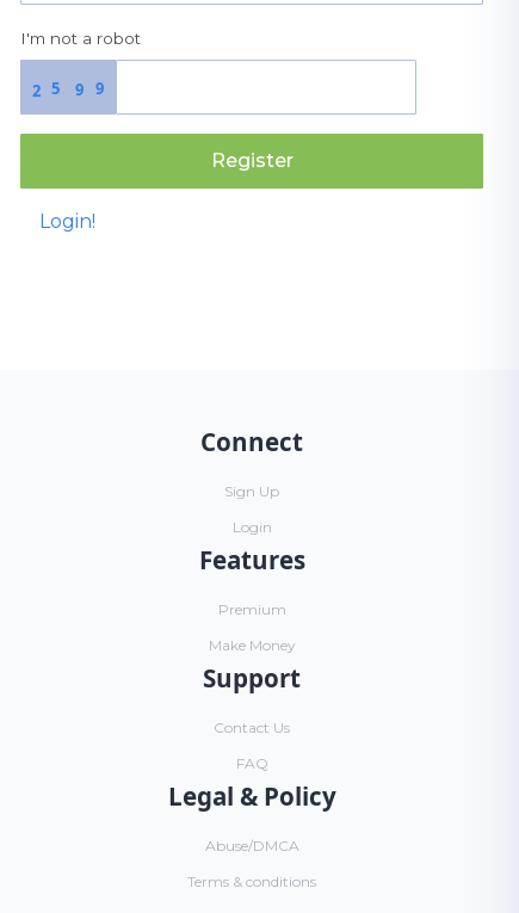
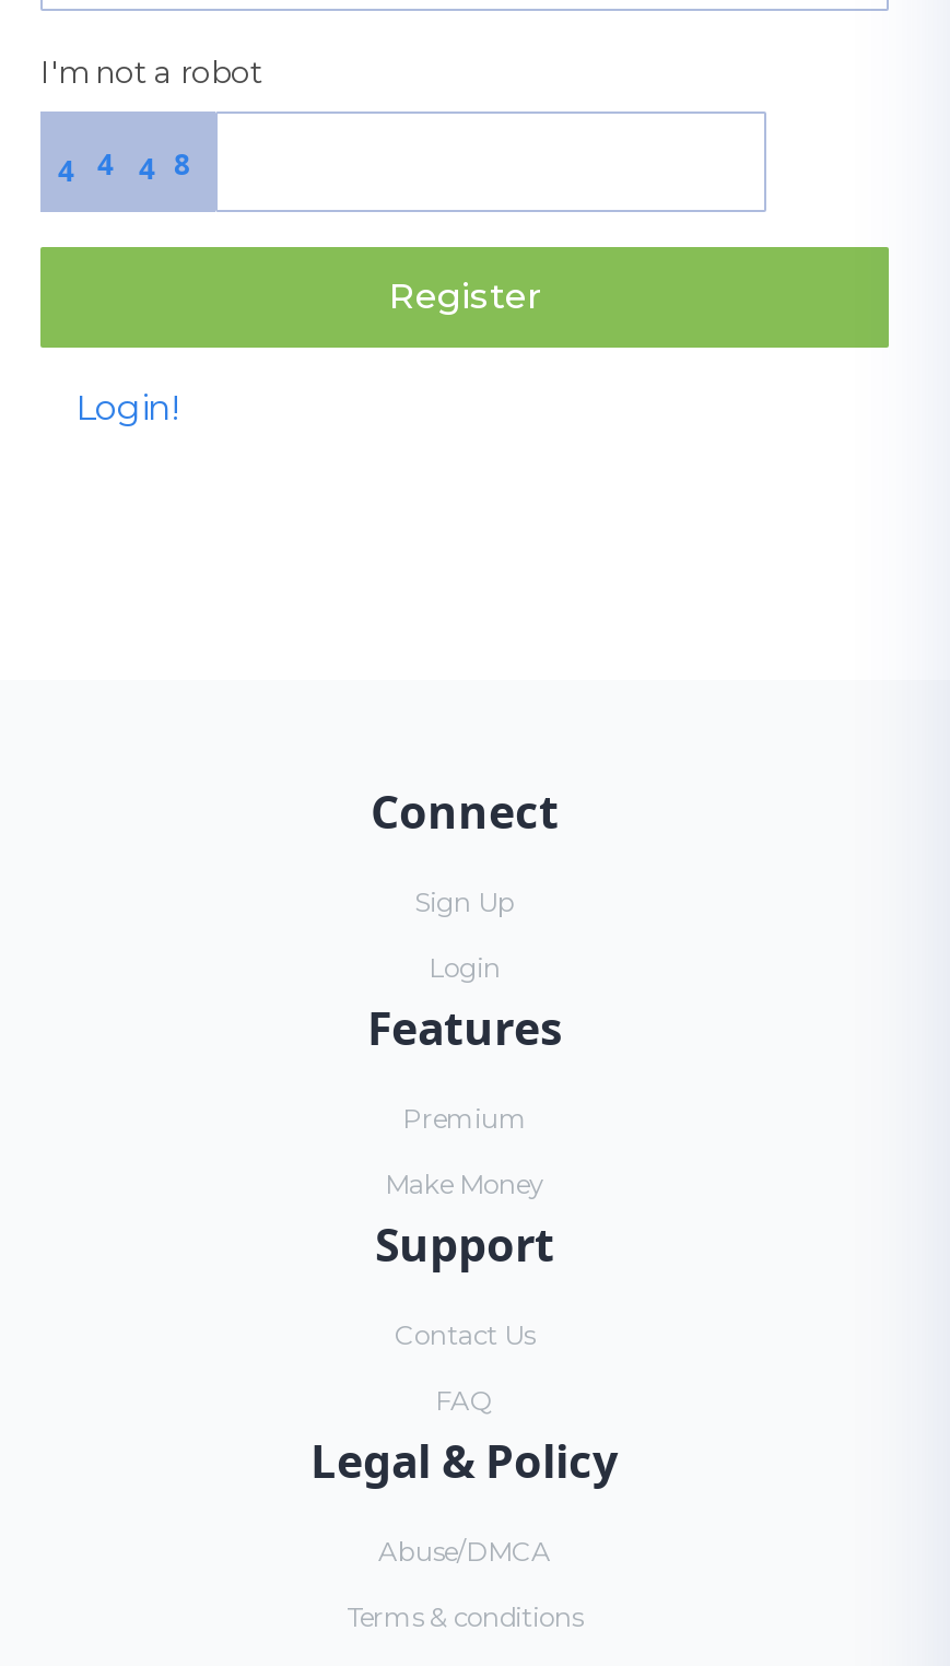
- 9
- 9
- 2 5
+ 4
+ 8
+ 4
+ 4
